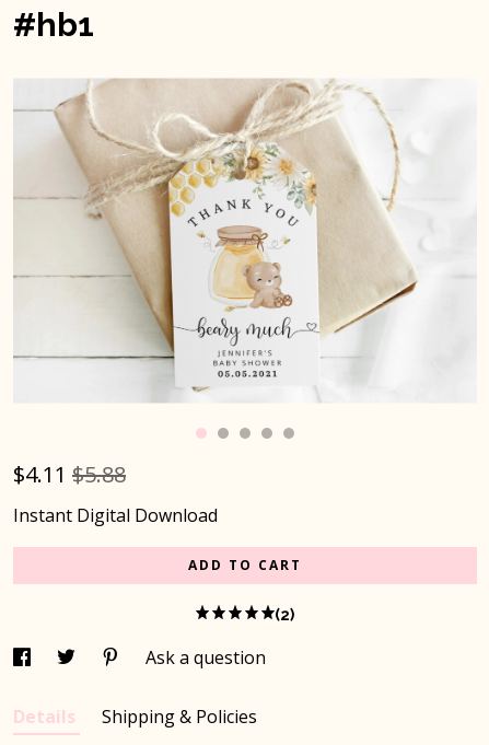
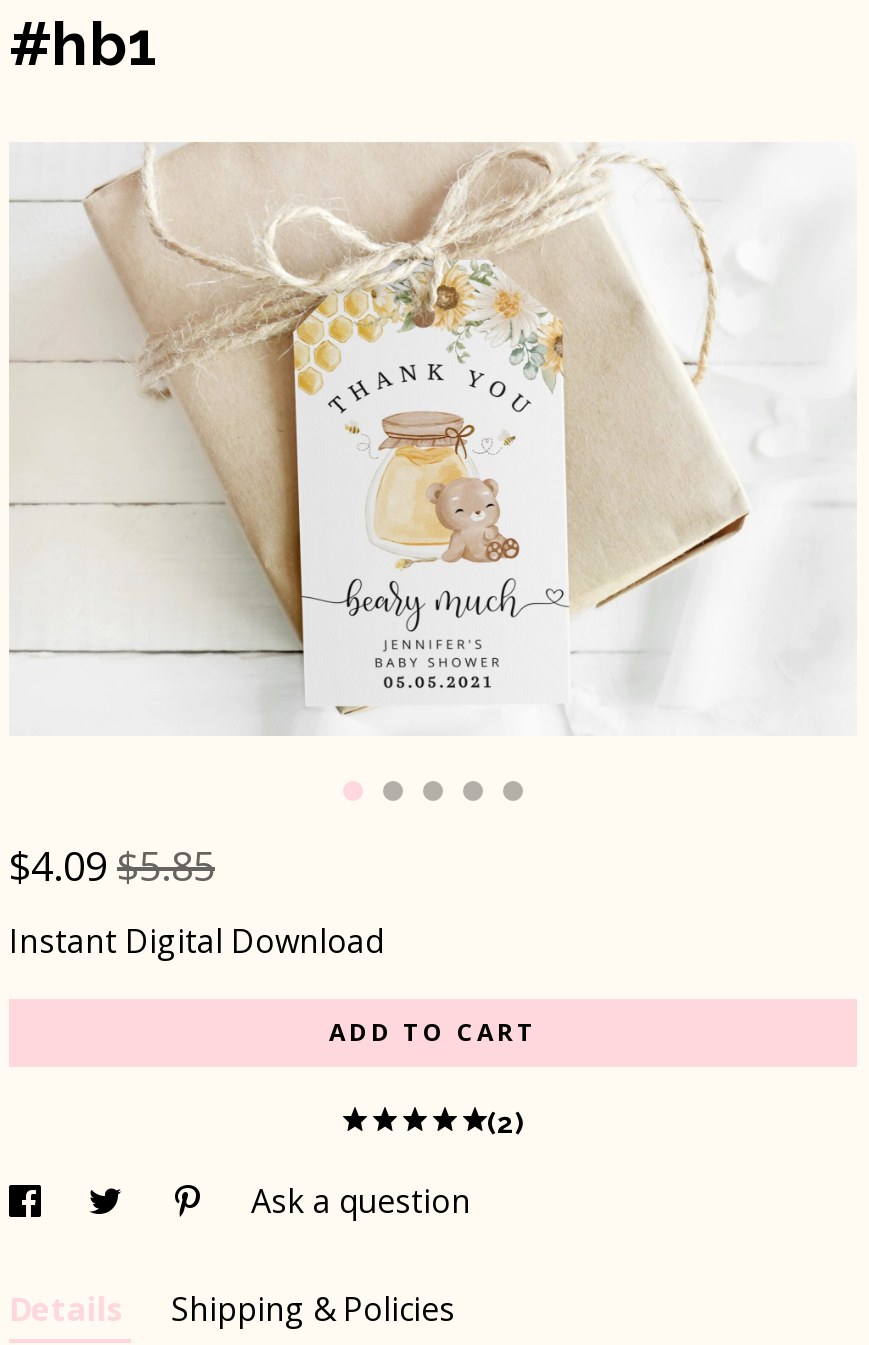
- $4.11 $5.88
+ $4.09 $5.85
